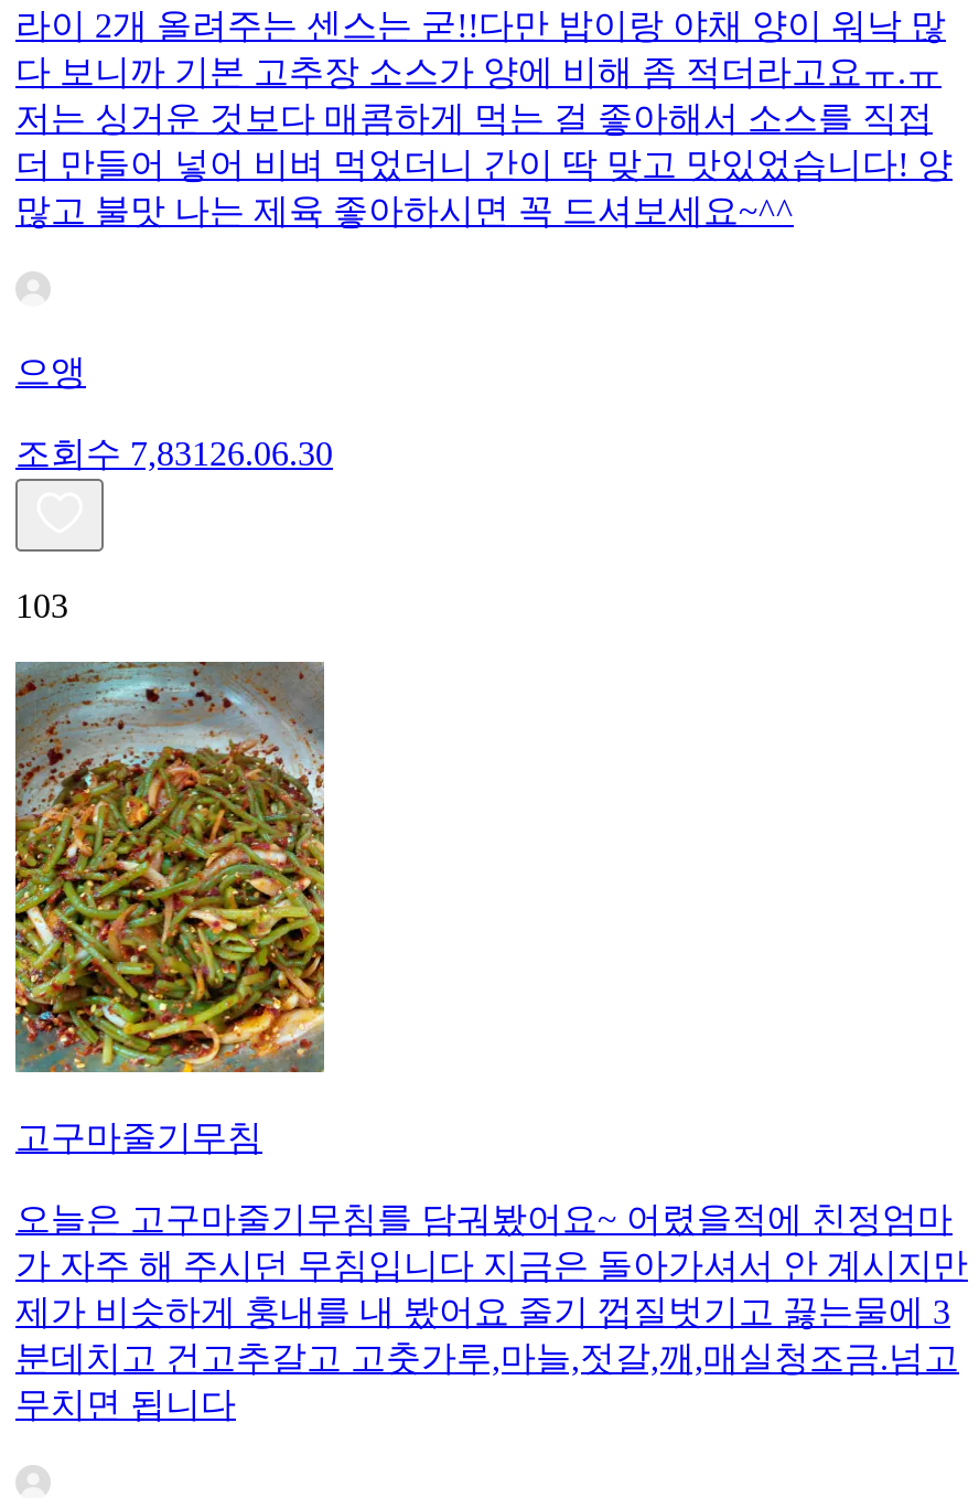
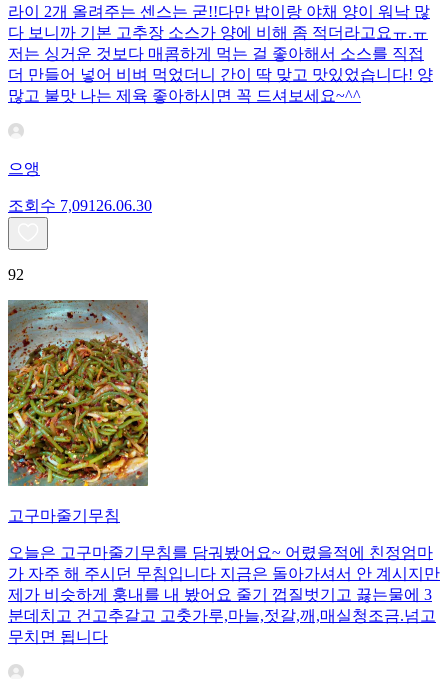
- 조회수 7,831 26.06.30
+ 조회수 7,091 26.06.30

- 103
+ 92
